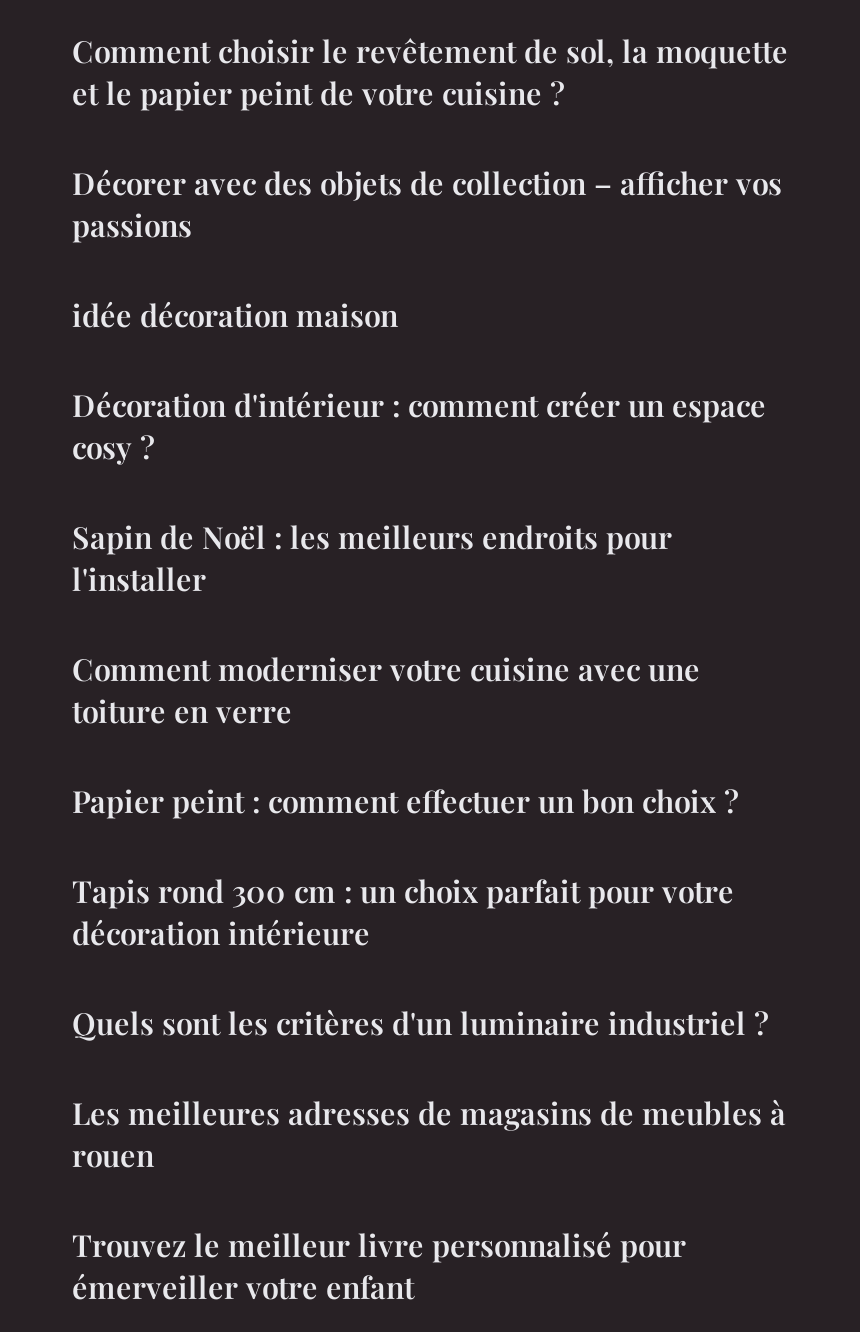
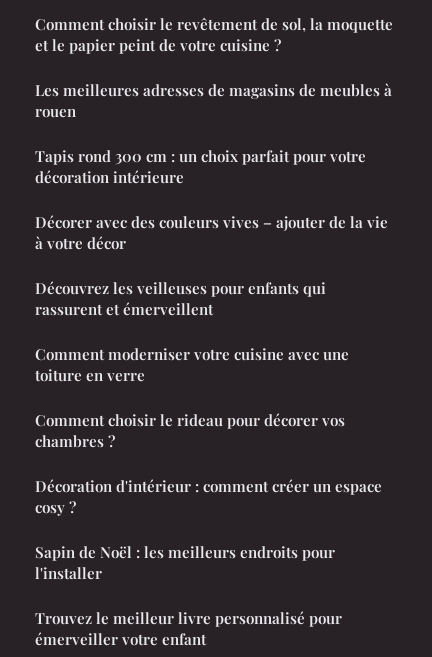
- Décorer avec des objets de collection – afficher vos
- passions
- idée décoration maison
+ Décorer avec des couleurs vives – ajouter de la vie
+ à votre décor
+ Découvrez les veilleuses pour enfants qui
+ rassurent et émerveillent
+ Comment choisir le rideau pour décorer vos
+ chambres ?

moved down: Décoration d'intérieur : comment créer un espace | cosy ? | Sapin de Noël : les meilleurs endroits pour | l'installer

moved up: Comment moderniser votre cuisine avec une | toiture en verre

- Papier peint : comment effectuer un bon choix ?
- Quels sont les critères d'un luminaire industriel ?

moved up: Les meilleures adresses de magasins de meubles à | rouen | Tapis rond 300 cm : un choix parfait pour votre | décoration intérieure
